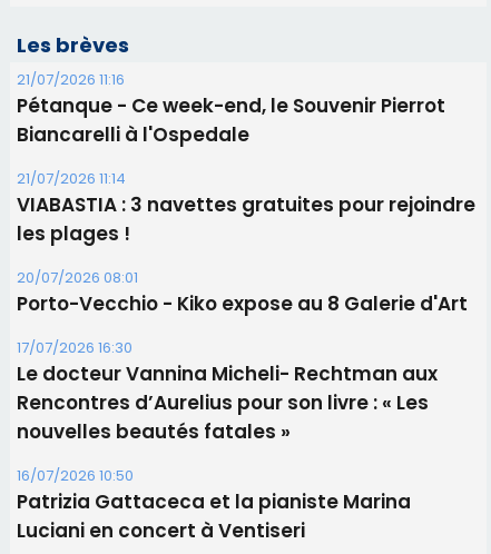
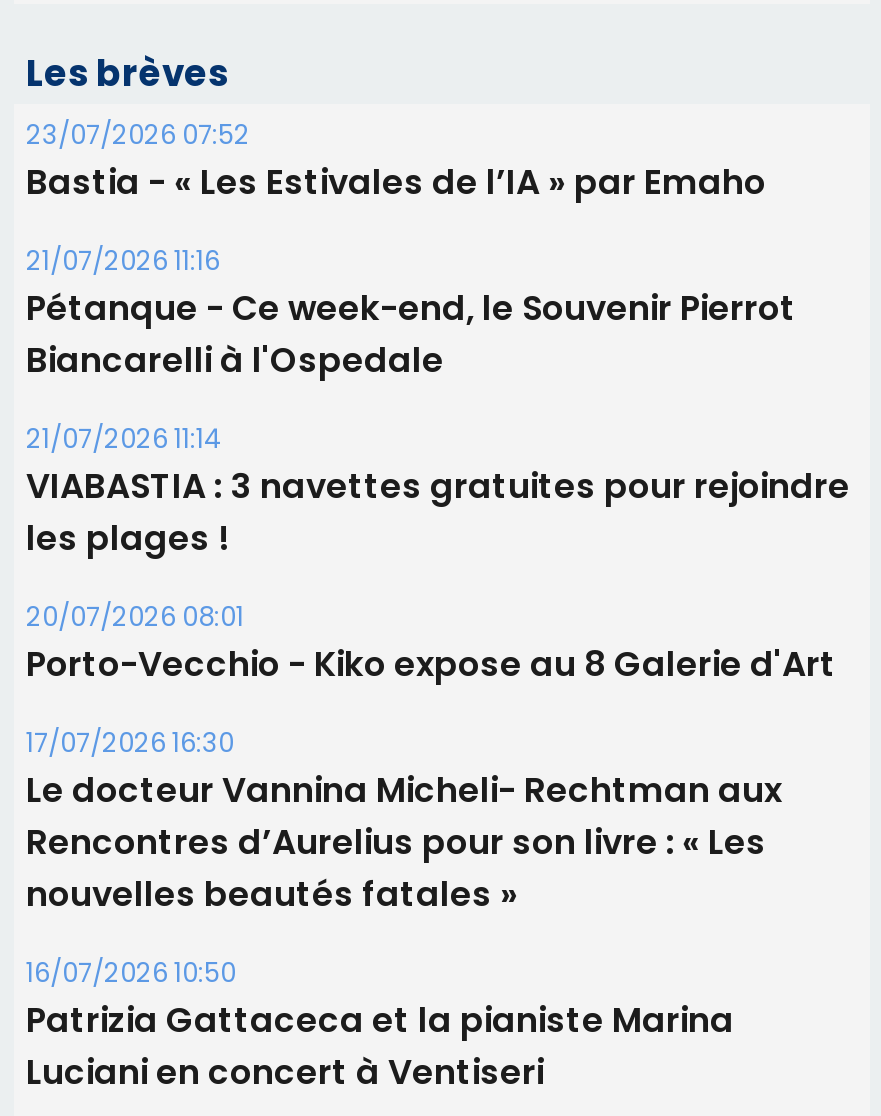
+ 23/07/2026 07:52
+ Bastia - « Les Estivales de l’IA » par Emaho
